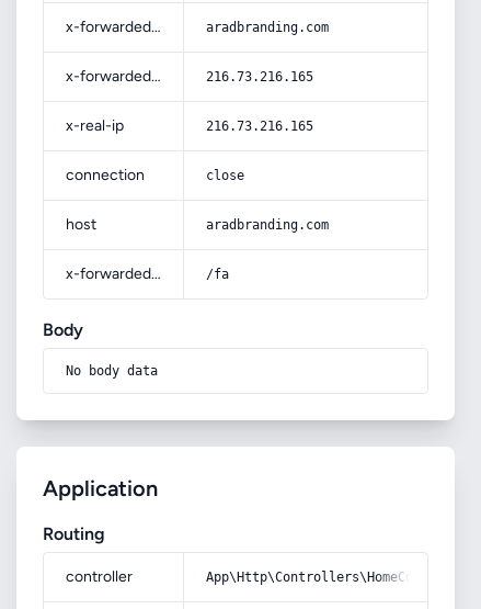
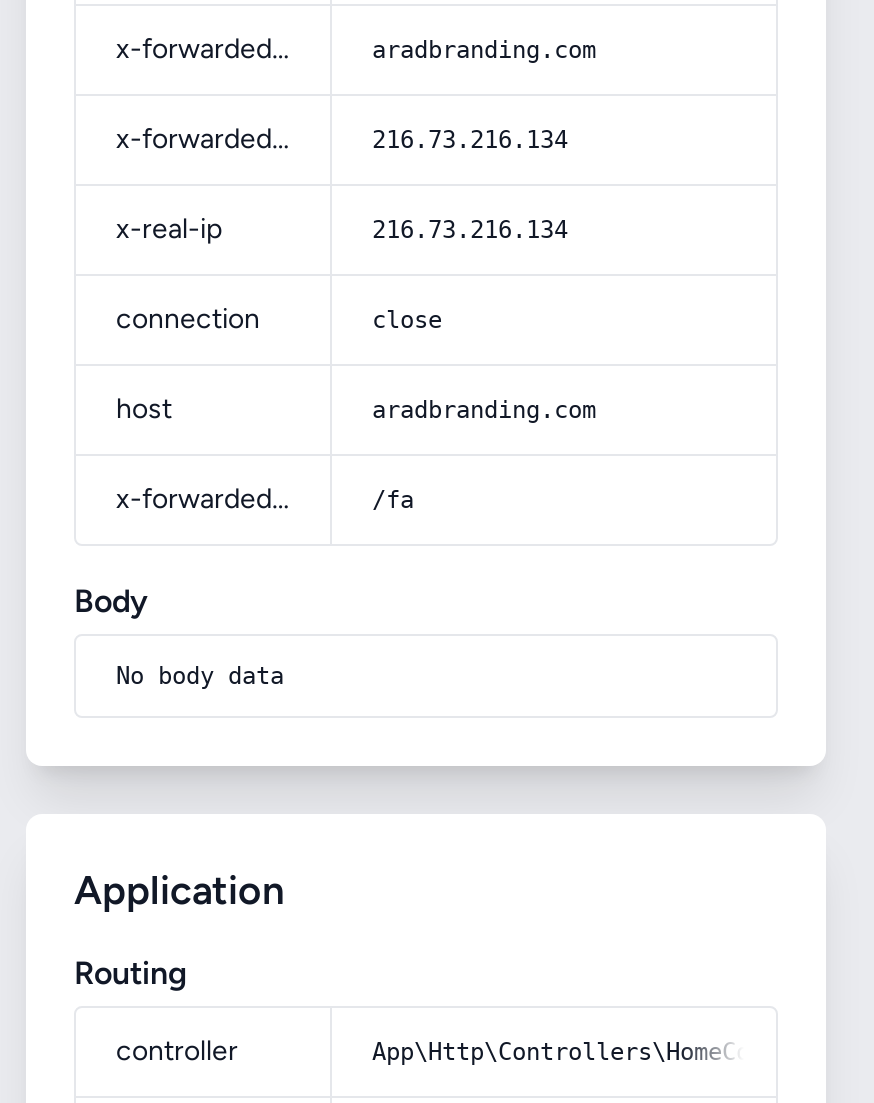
- 216.73.216.165
+ 216.73.216.134

- 216.73.216.165
+ 216.73.216.134
